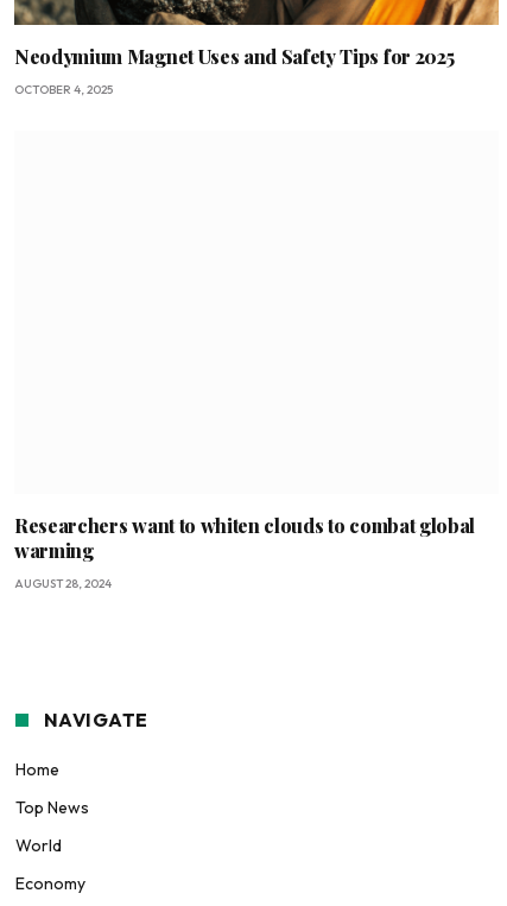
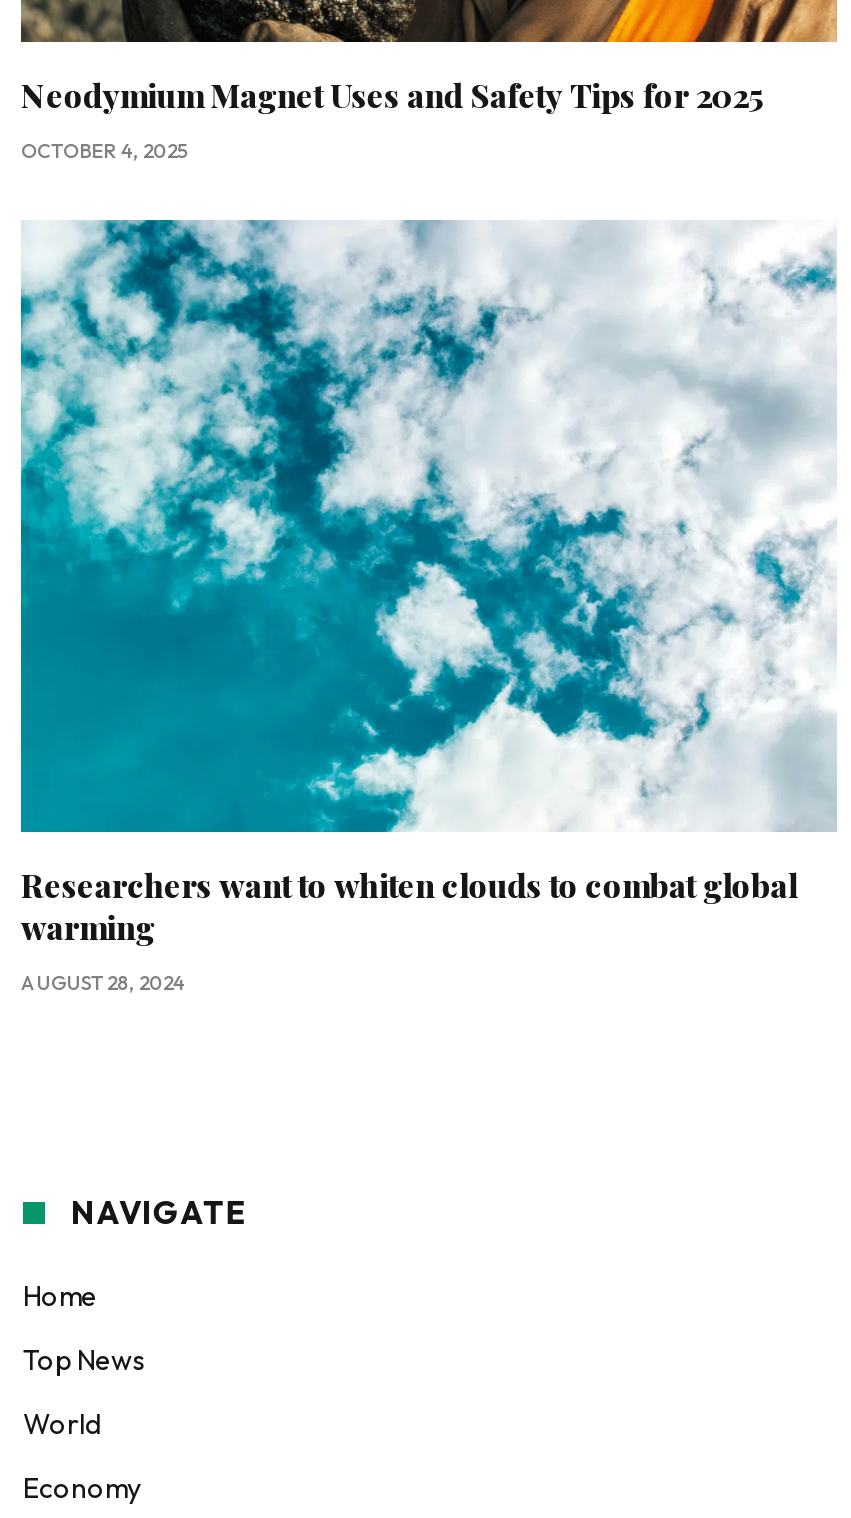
+ [image]
